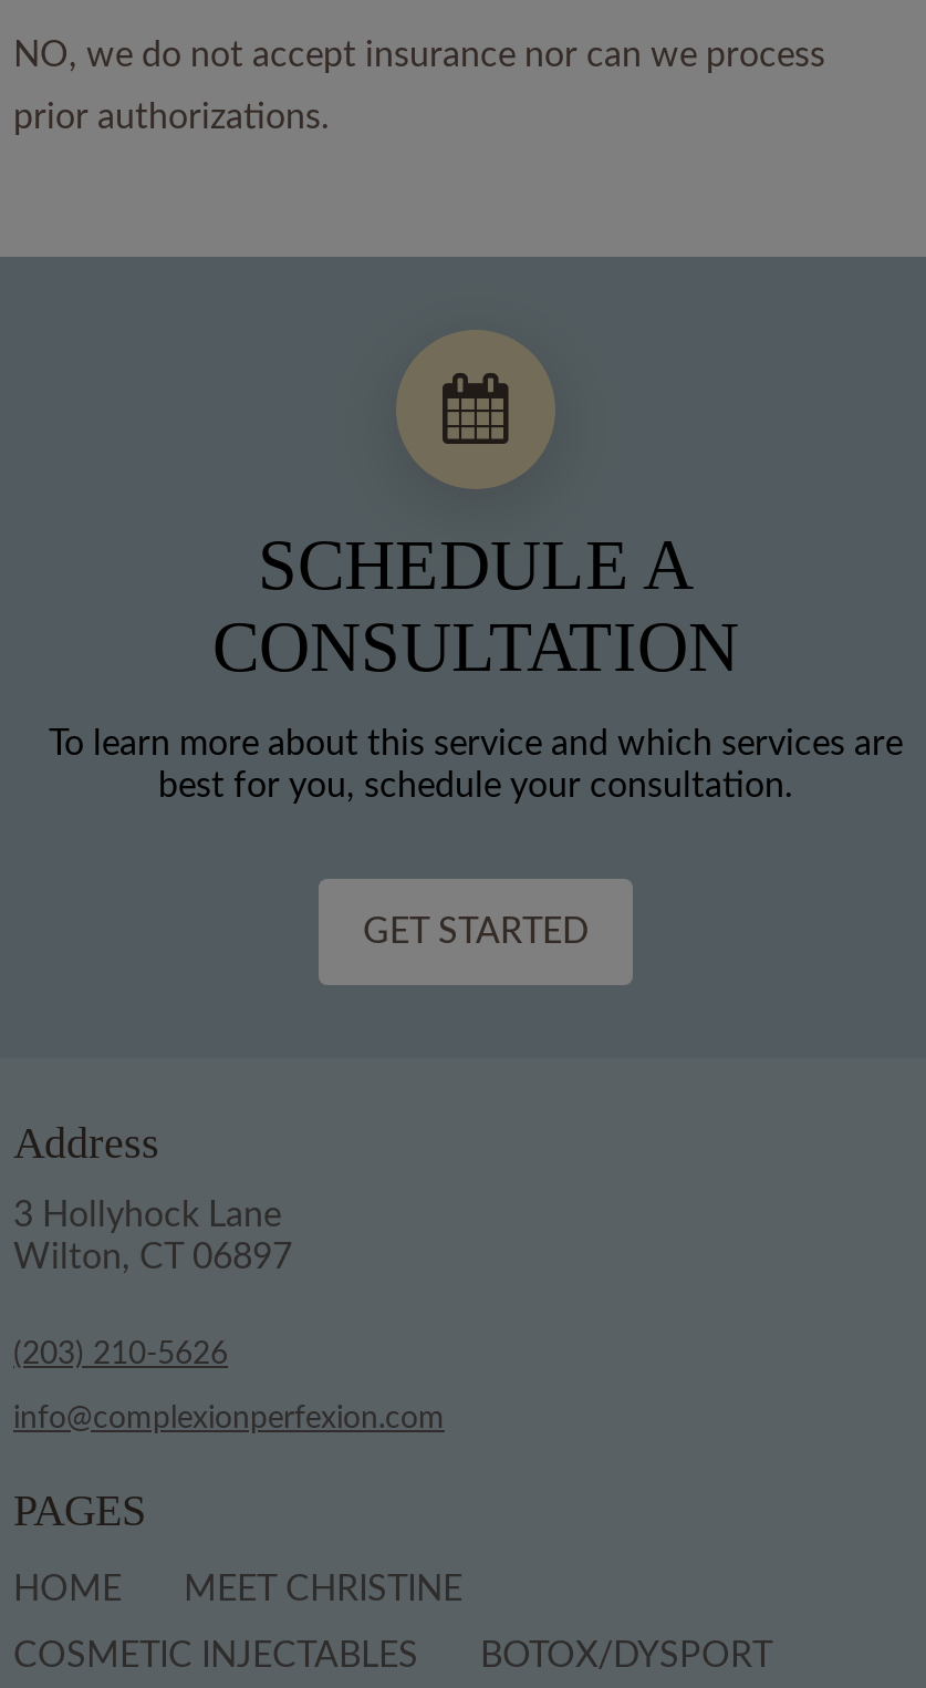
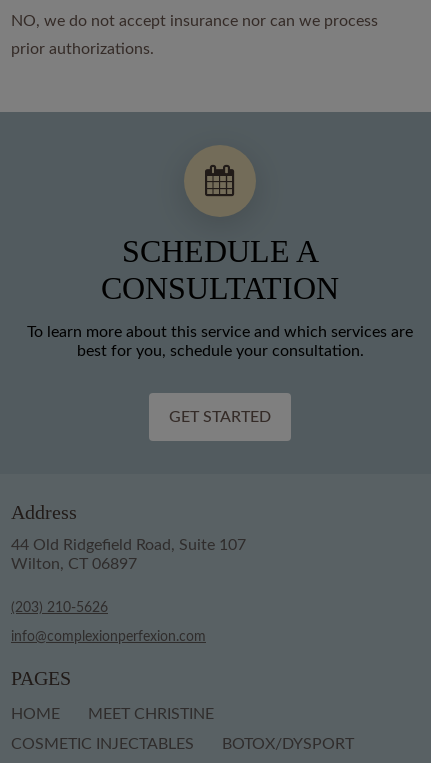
- 3 Hollyhock Lane
+ 44 Old Ridgefield Road, Suite 107
